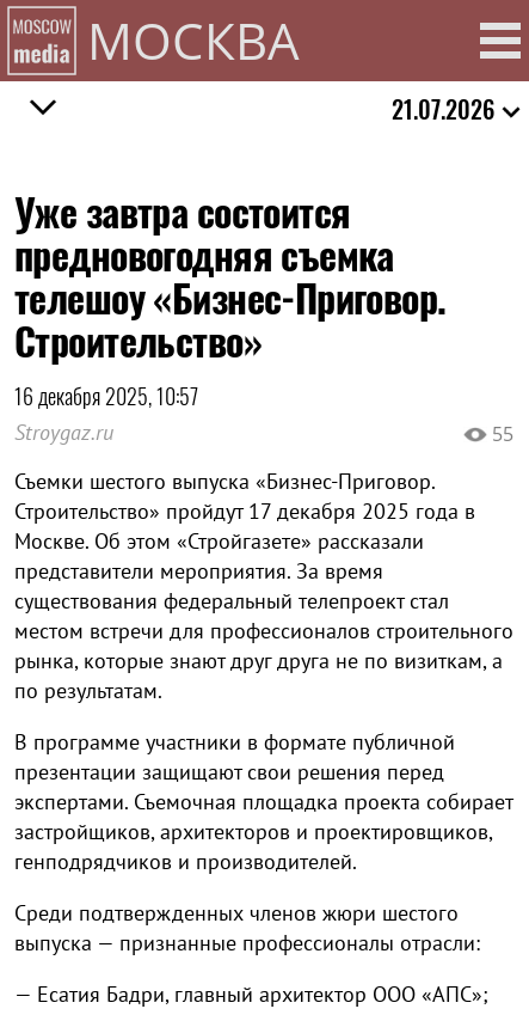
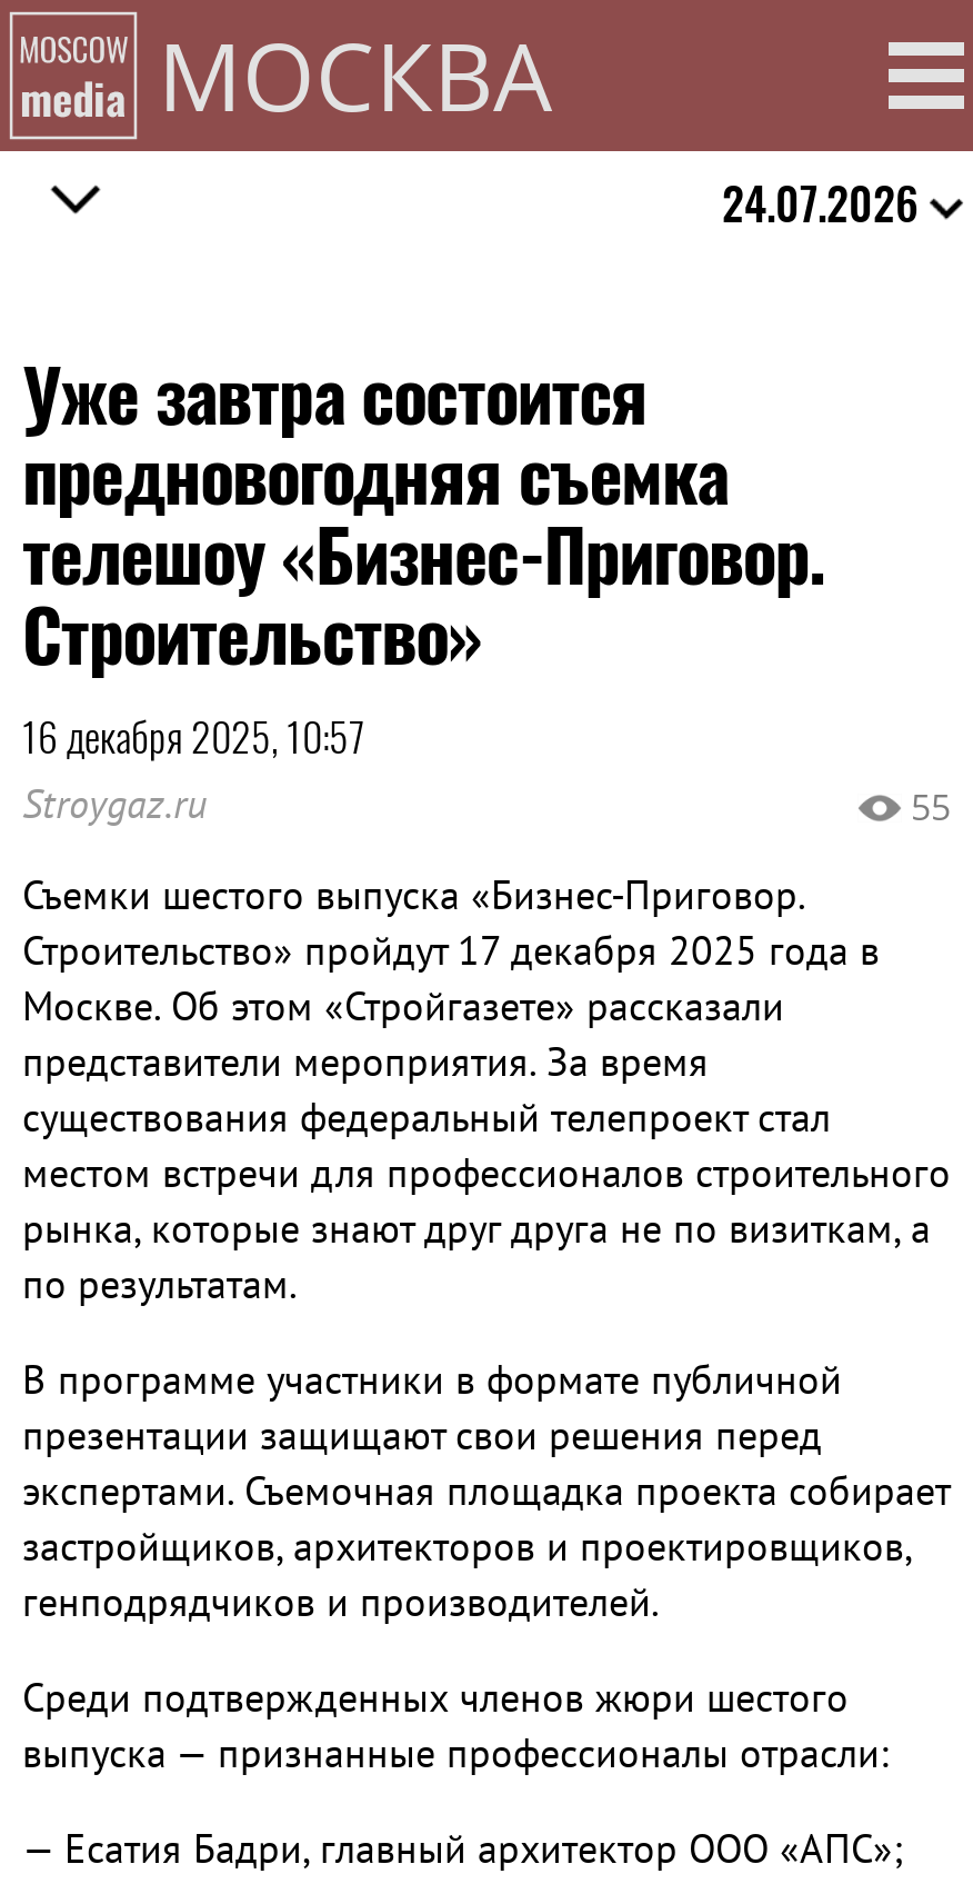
- 21.07.2026
+ 24.07.2026
